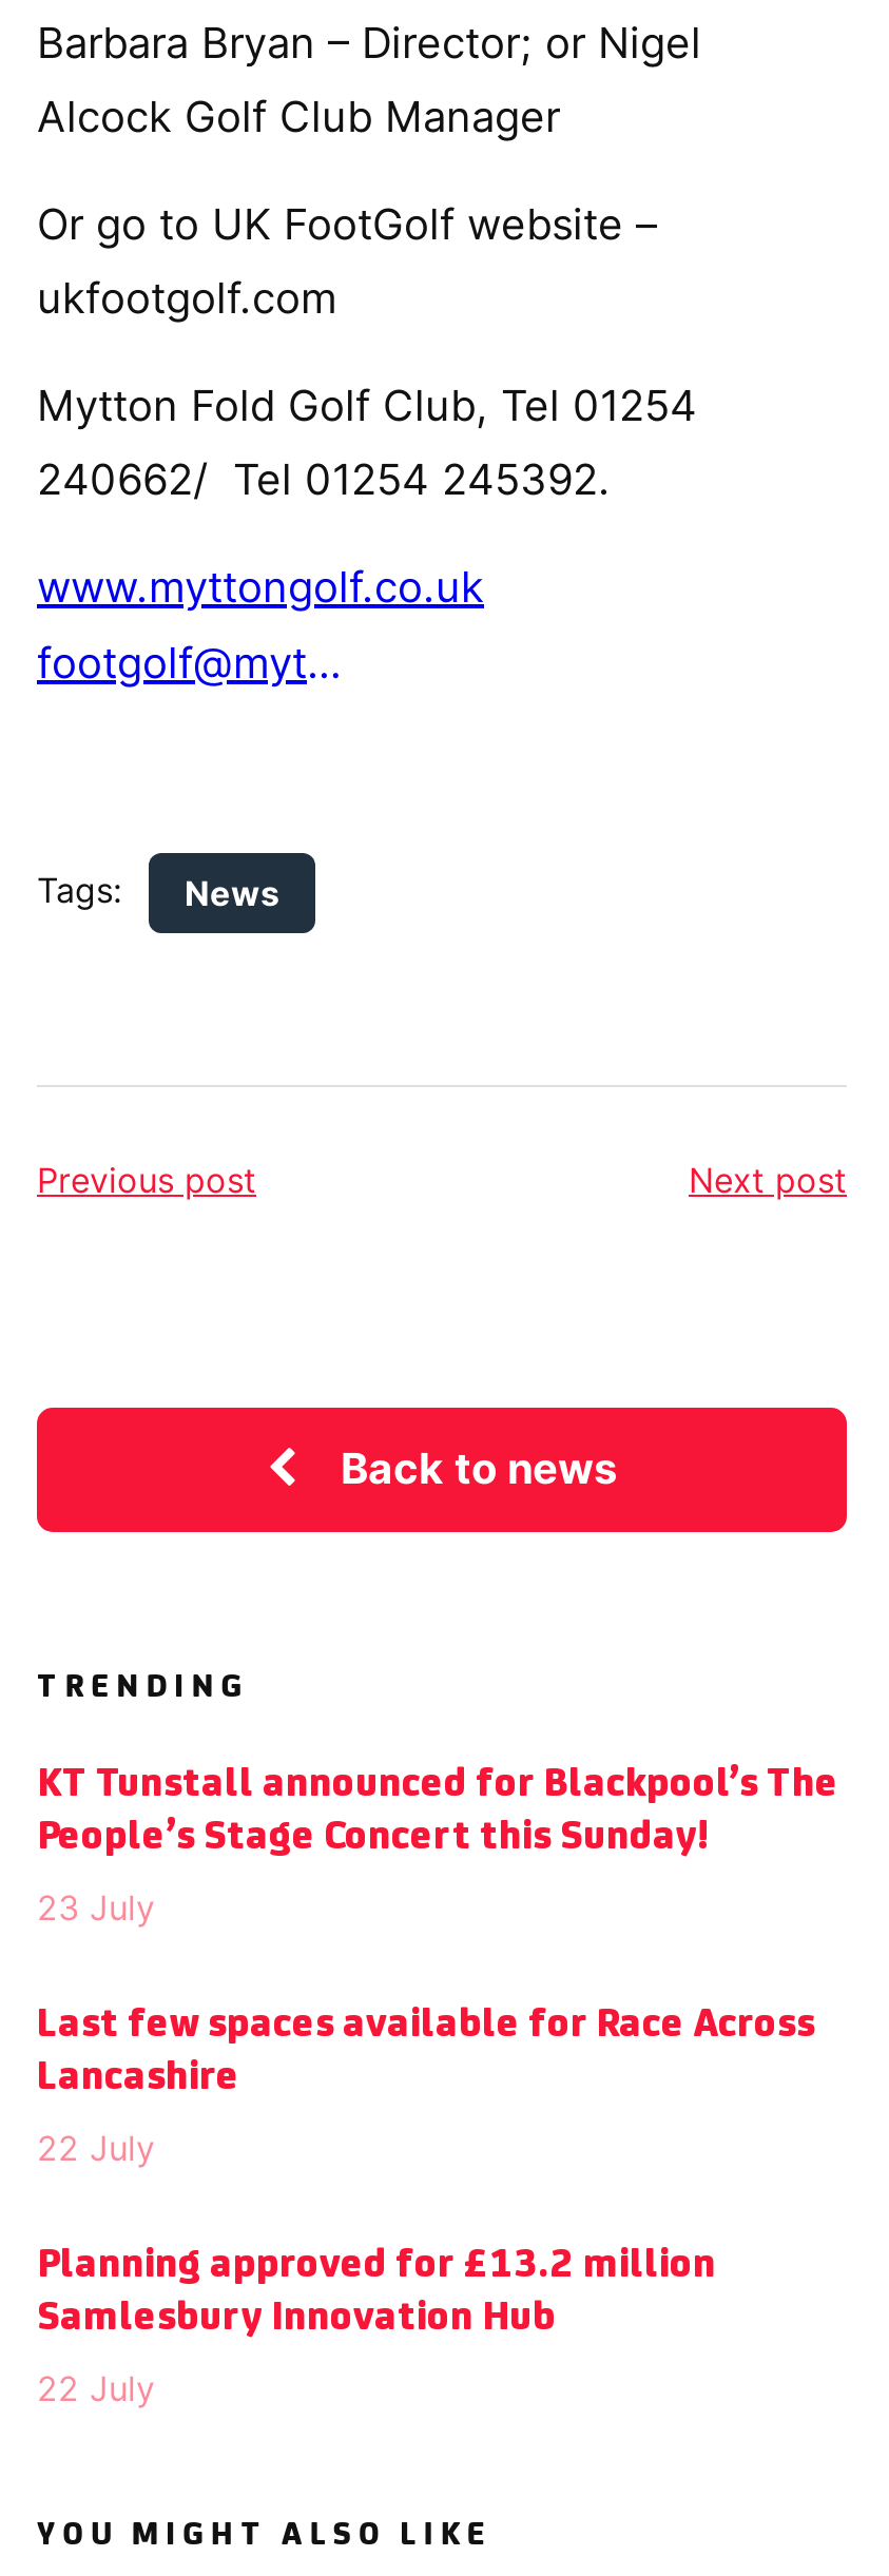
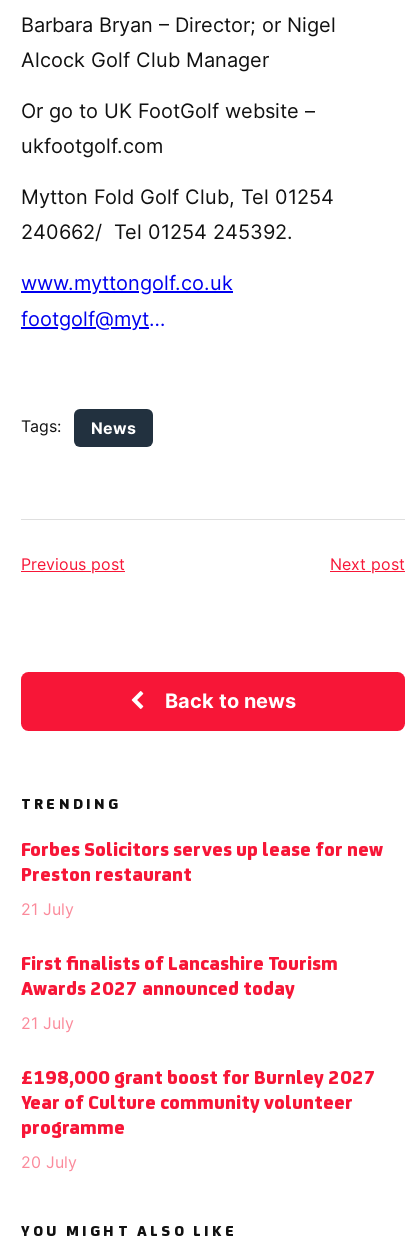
- KT Tunstall announced for Blackpool’s The
- People’s Stage Concert this Sunday!
+ Forbes Solicitors serves up lease for new
+ Preston restaurant

- 23 July
+ 21 July

- Last few spaces available for Race Across
- Lancashire
+ First finalists of Lancashire Tourism
+ Awards 2027 announced today

- 22 July
+ 21 July

- Planning approved for £13.2 million
- Samlesbury Innovation Hub
+ £198,000 grant boost for Burnley 2027
+ Year of Culture community volunteer
+ programme

- 22 July
+ 20 July
